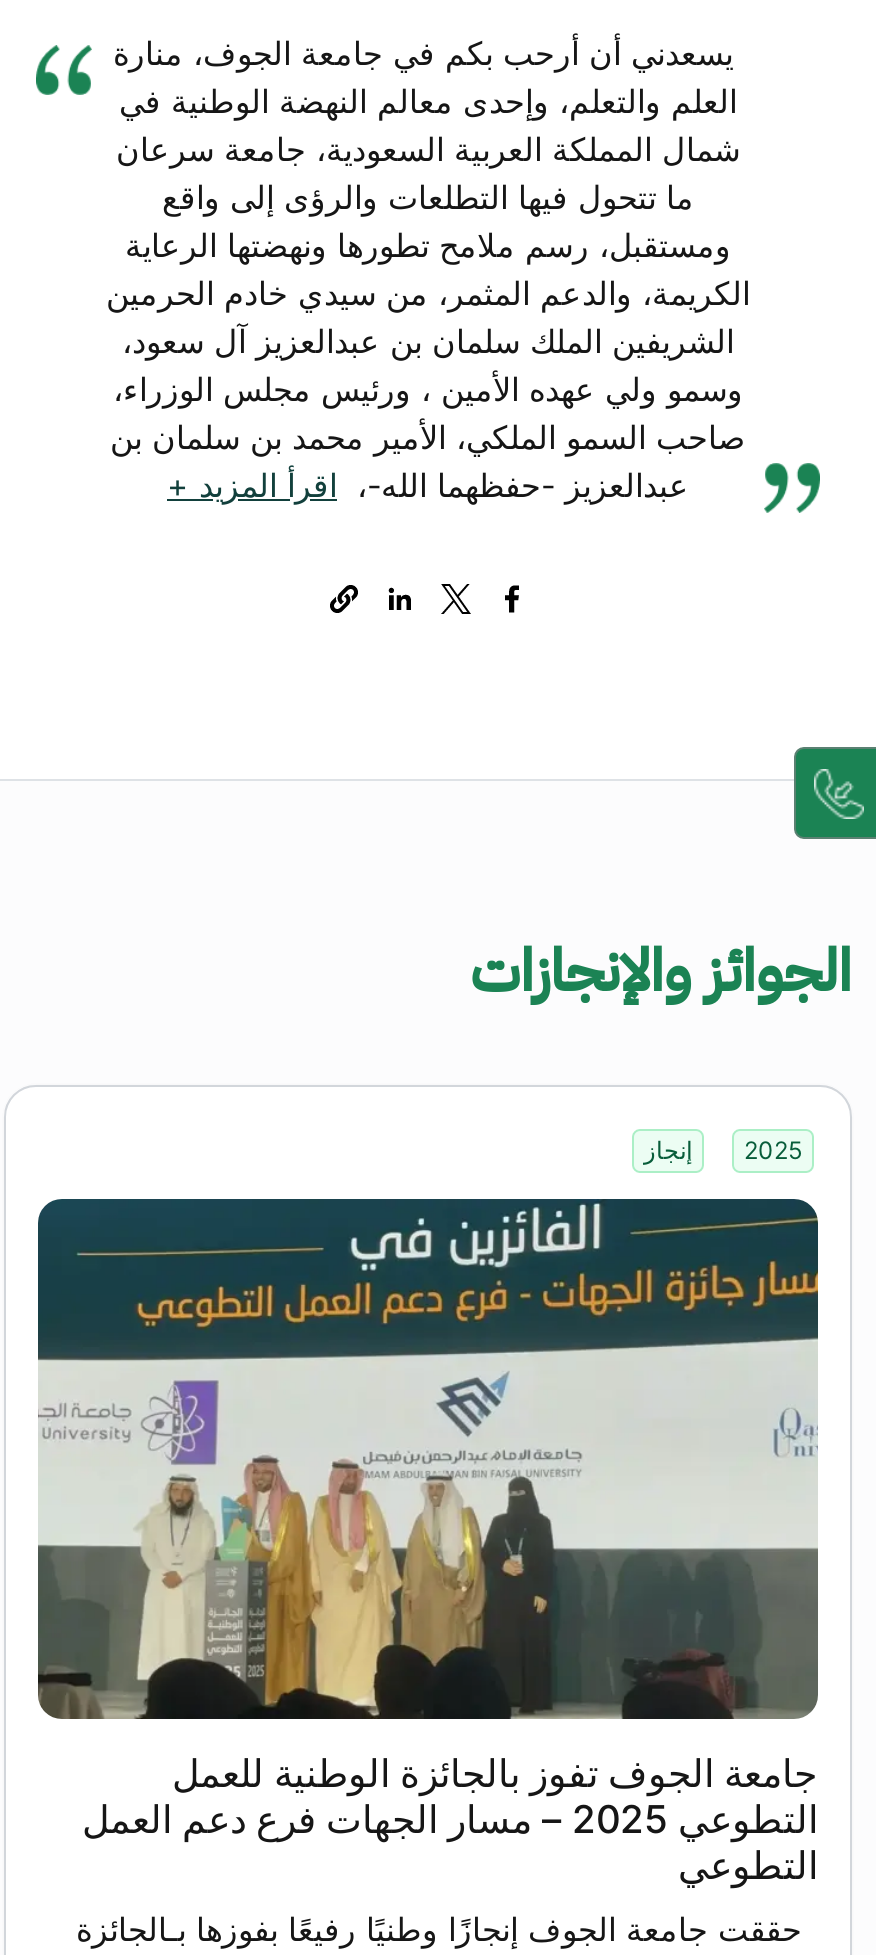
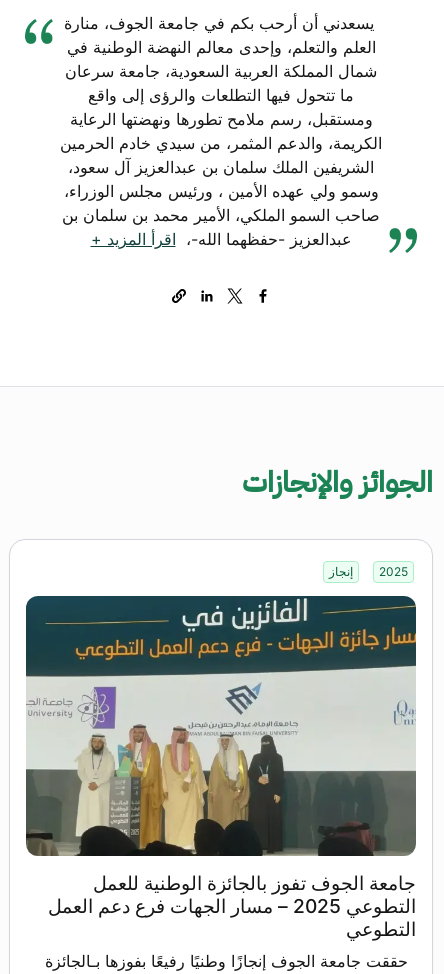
- [image]
